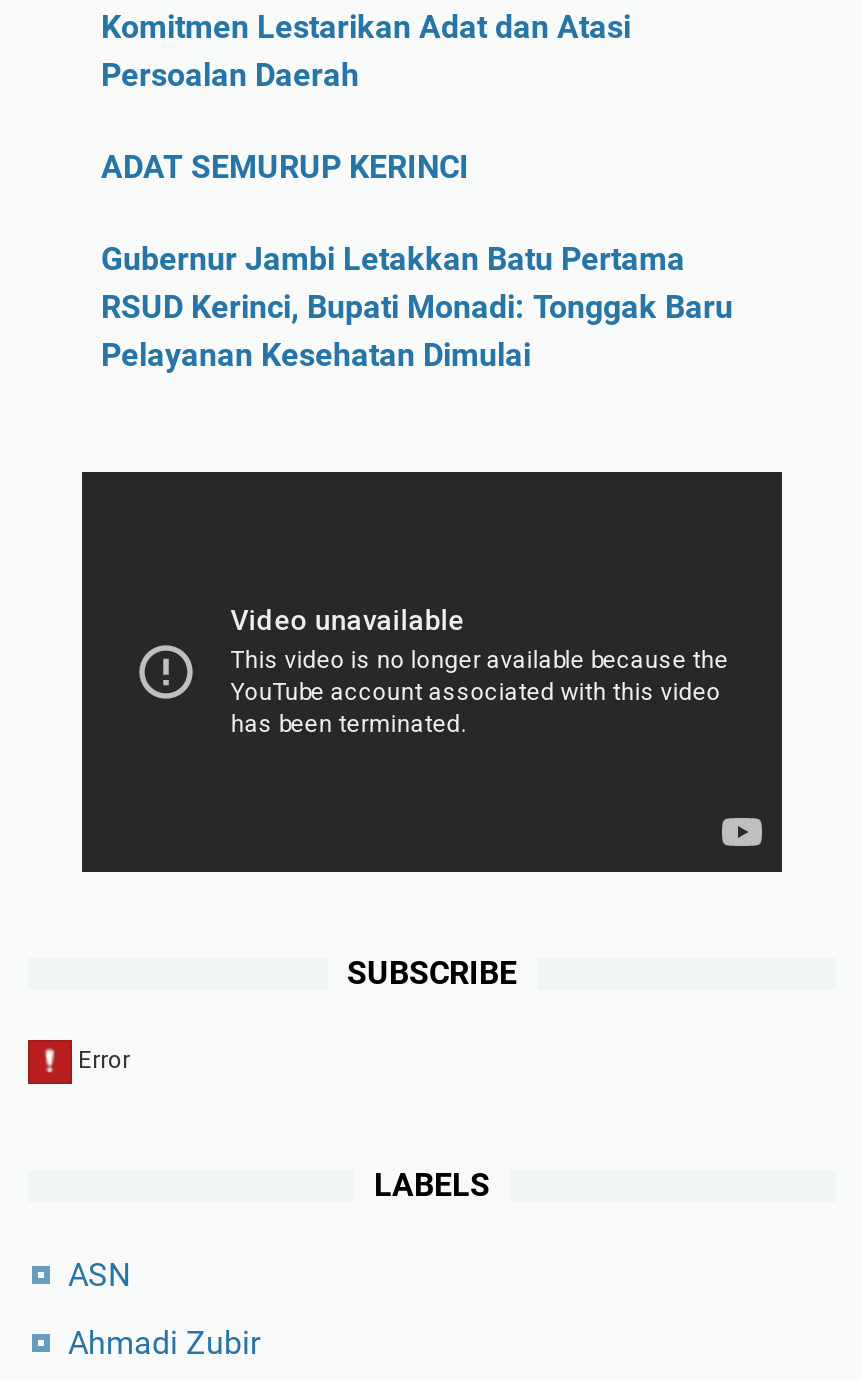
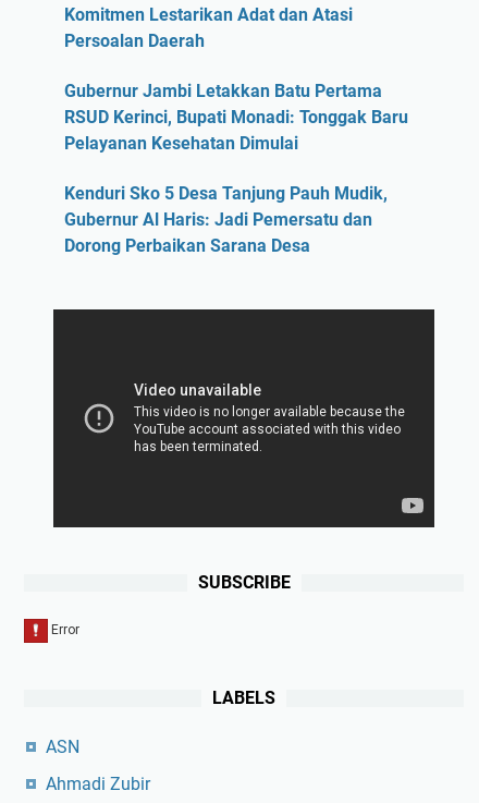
- ADAT SEMURUP KERINCI

moved up: Gubernur Jambi Letakkan Batu Pertama | RSUD Kerinci, Bupati Monadi: Tonggak Baru | Pelayanan Kesehatan Dimulai

+ Kenduri Sko 5 Desa Tanjung Pauh Mudik,
+ Gubernur Al Haris: Jadi Pemersatu dan
+ Dorong Perbaikan Sarana Desa
